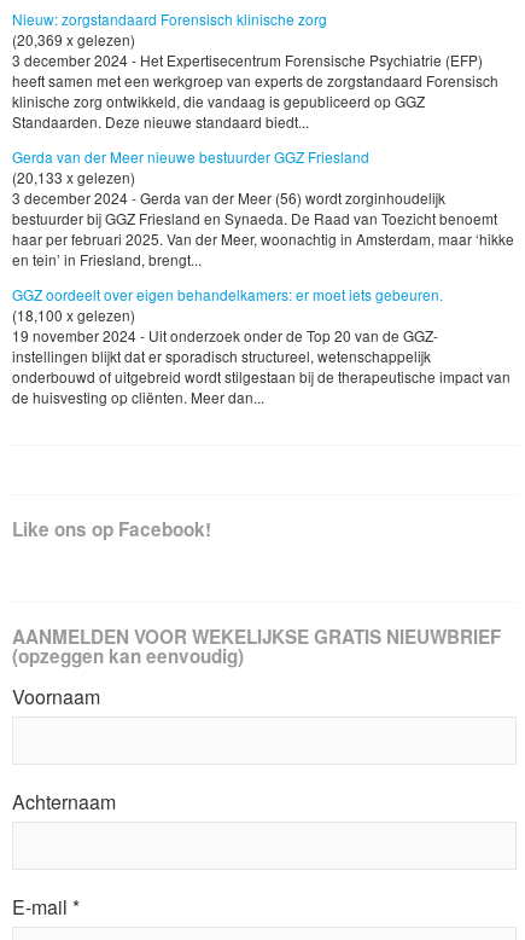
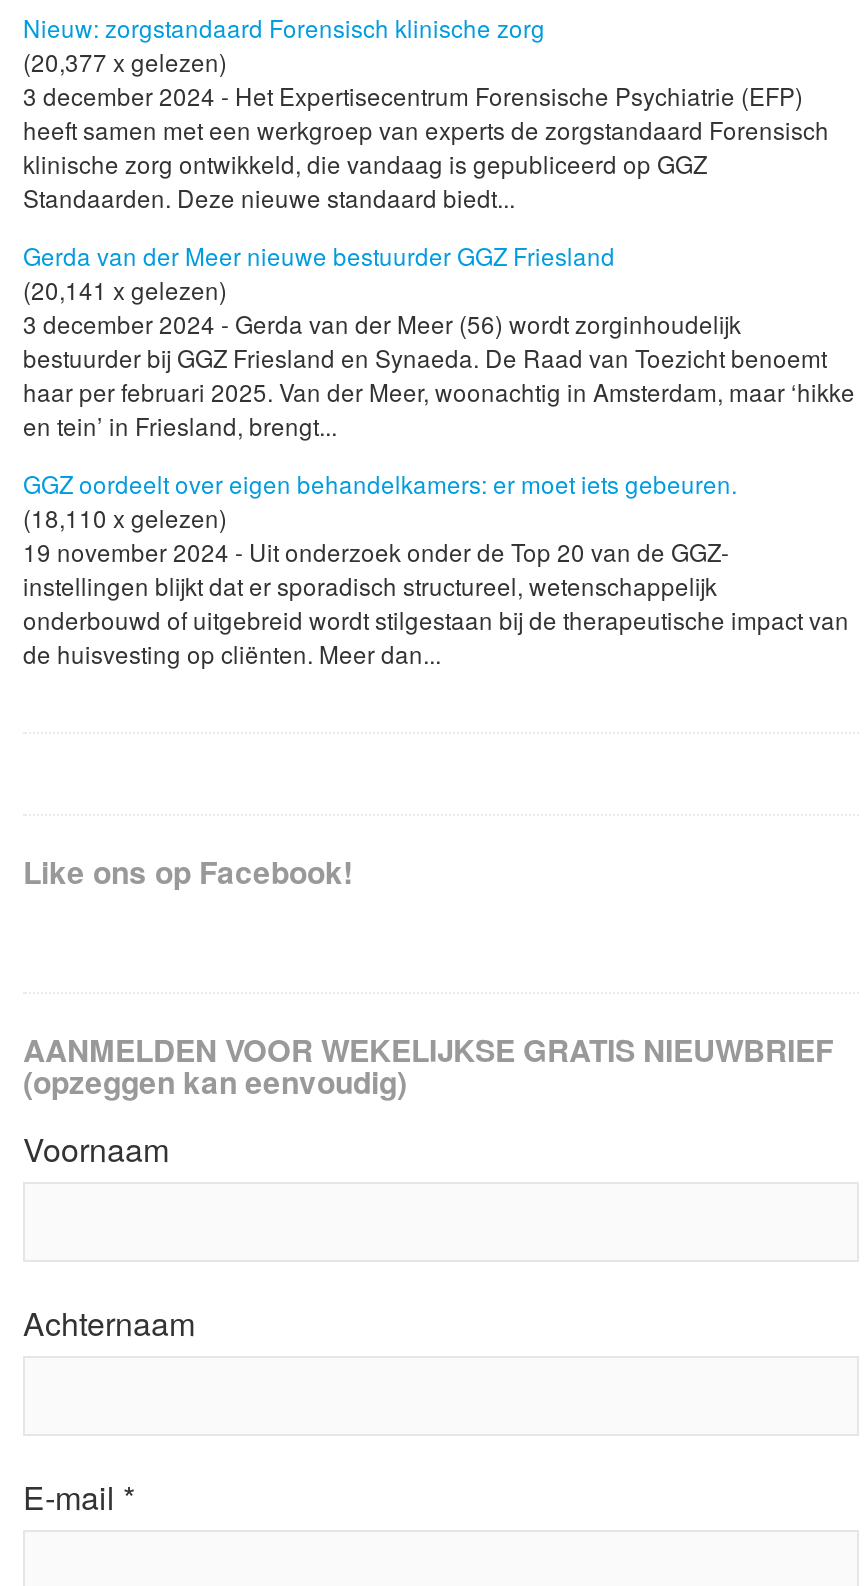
- (20,369 x gelezen)
+ (20,377 x gelezen)

- (20,133 x gelezen)
+ (20,141 x gelezen)

- (18,100 x gelezen)
+ (18,110 x gelezen)
